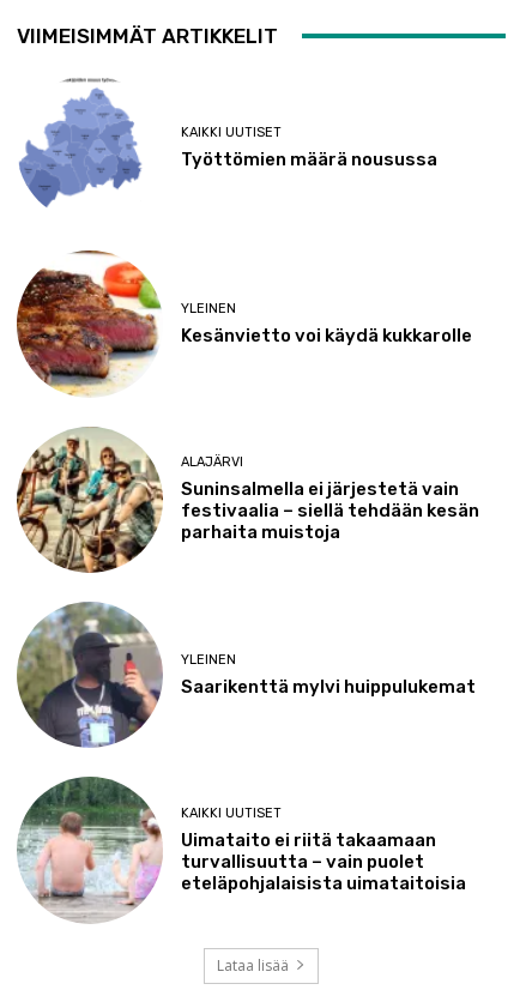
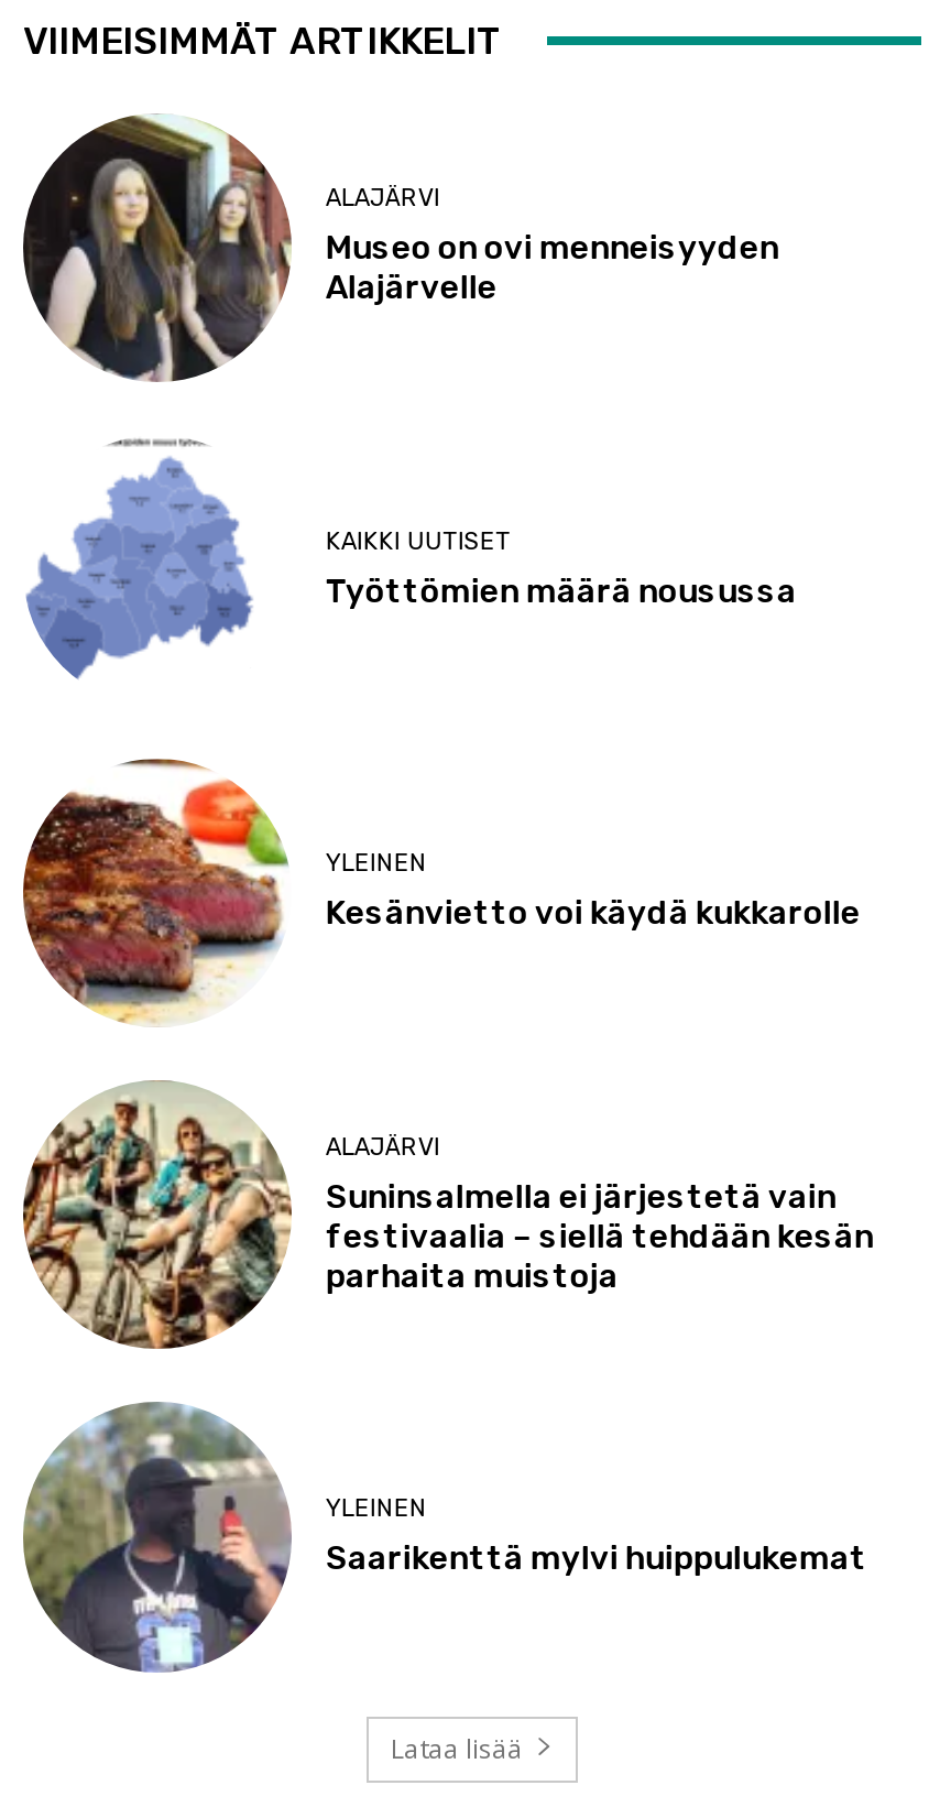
+ [image]
+ ALAJÄRVI
+ Museo on ovi menneisyyden
+ Alajärvelle

moved down: [image] | KAIKKI UUTISET | Työttömien määrä nousussa | ... | YLEINEN | Saarikenttä mylvi huippulukemat

- [image]
- KAIKKI UUTISET
- Uimataito ei riitä takaamaan
- turvallisuutta – vain puolet
- eteläpohjalaisista uimataitoisia
